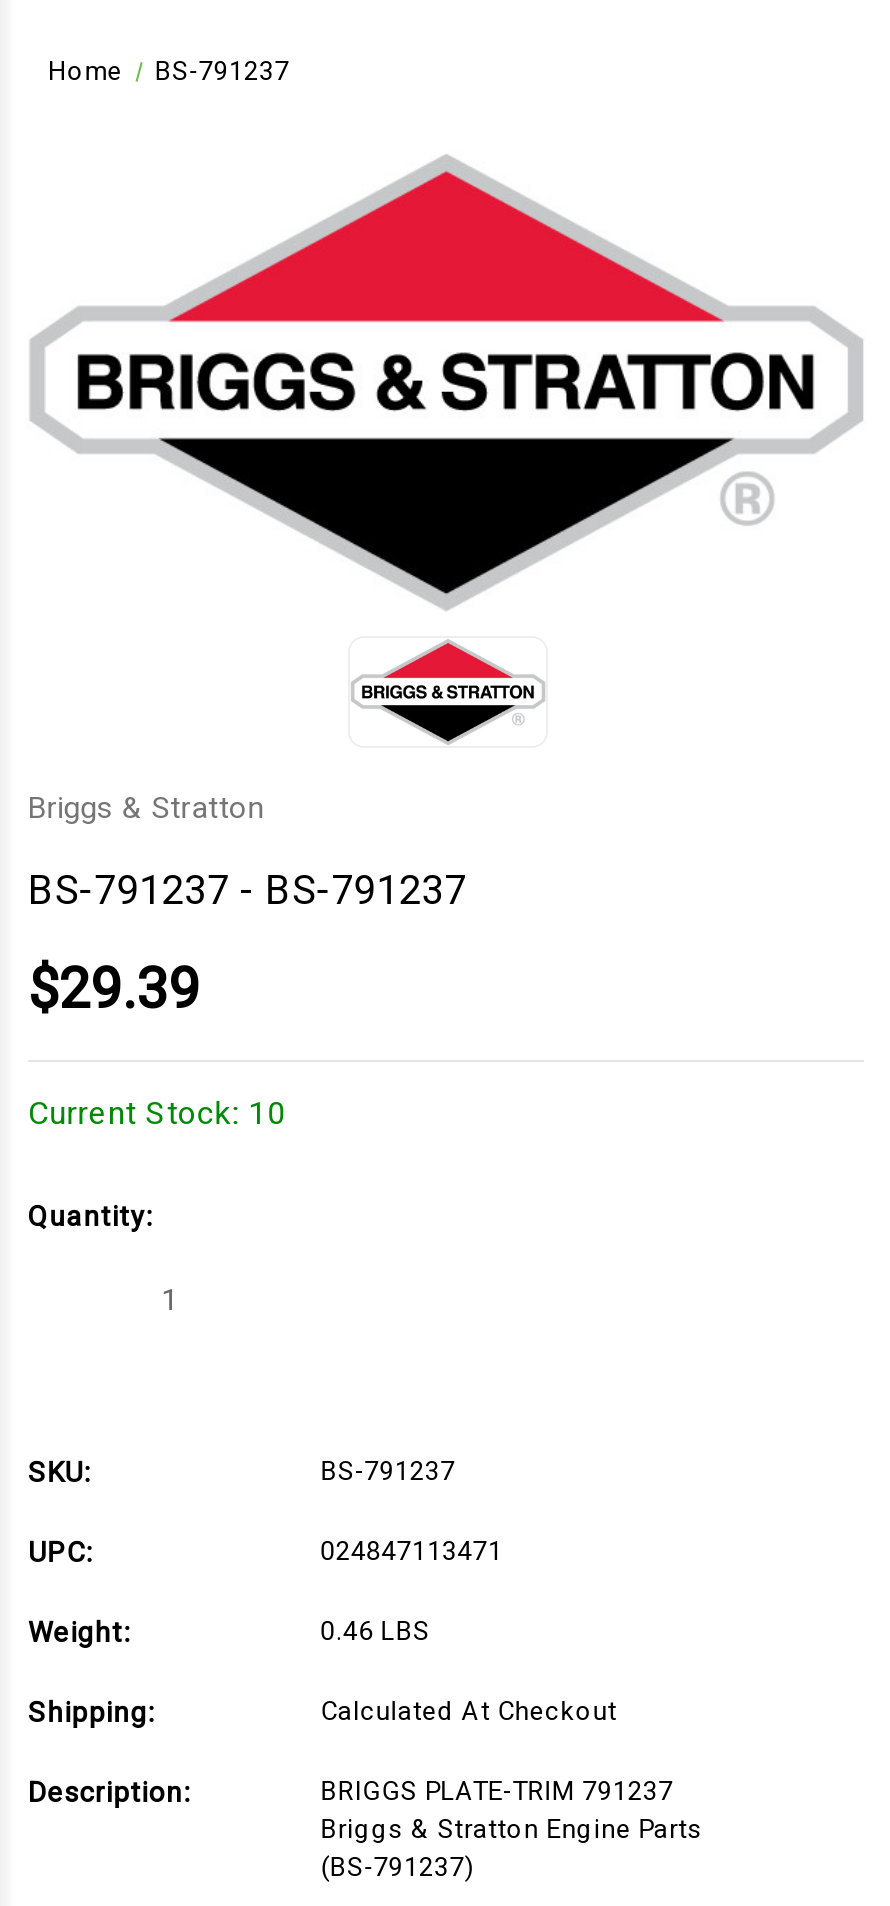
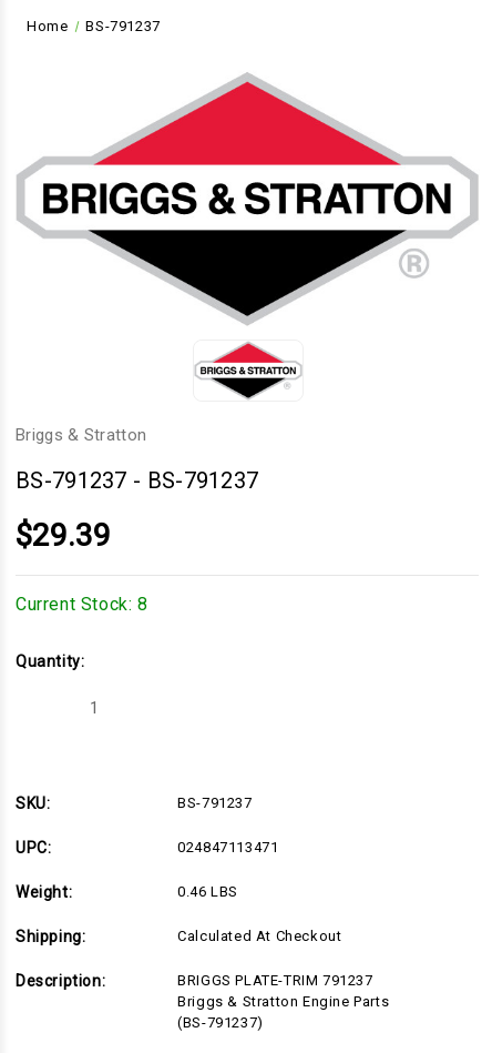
- Current Stock: 10
+ Current Stock: 8
